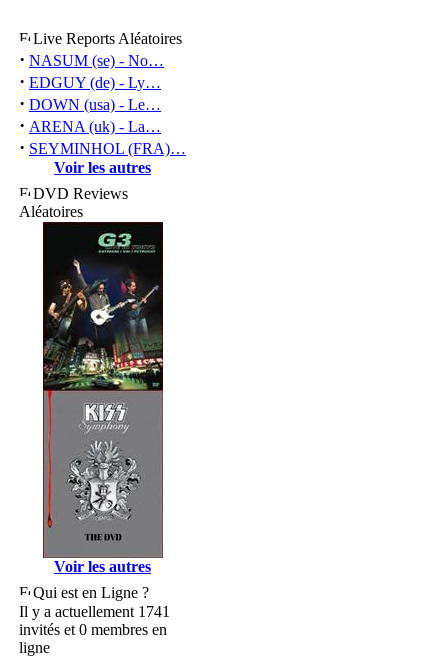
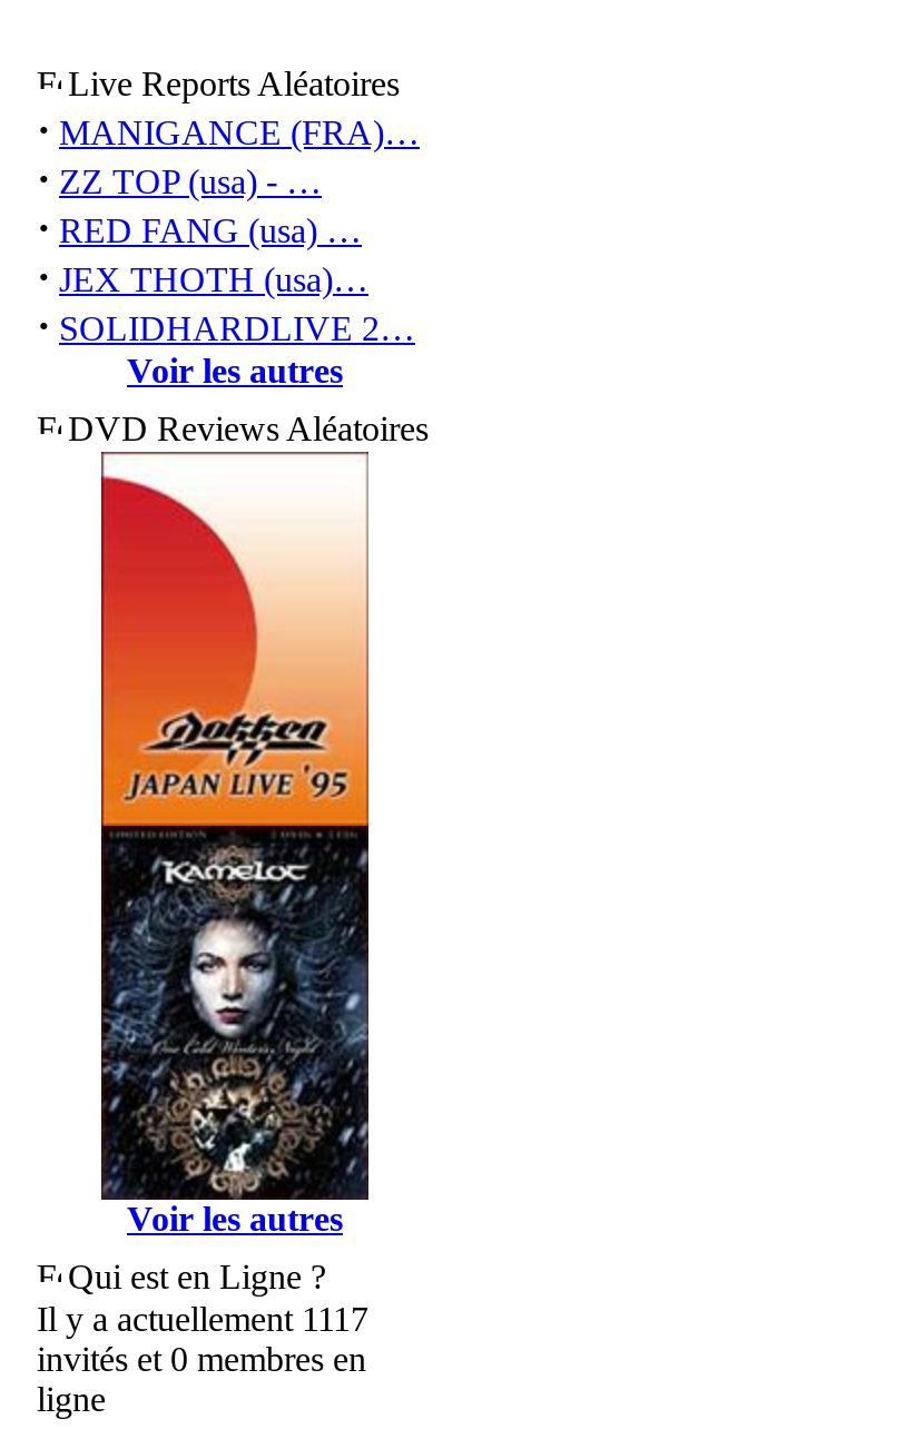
- · NASUM (se) - No…
- · EDGUY (de) - Ly…
- · DOWN (usa) - Le…
- · ARENA (uk) - La…
- · SEYMINHOL (FRA)…
+ · MANIGANCE (FRA)…
+ · ZZ TOP (usa) - …
+ · RED FANG (usa) …
+ · JEX THOTH (usa)…
+ · SOLIDHARDLIVE 2…

- [image]
+ [image]

- Il y a actuellement 1741
+ Il y a actuellement 1117
